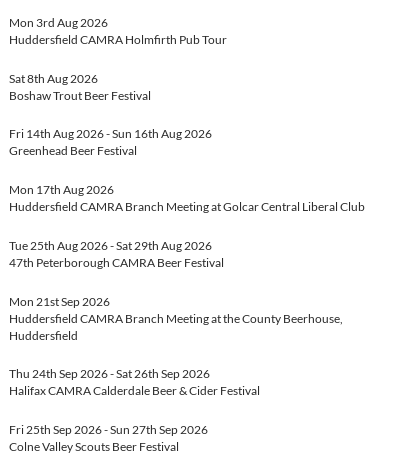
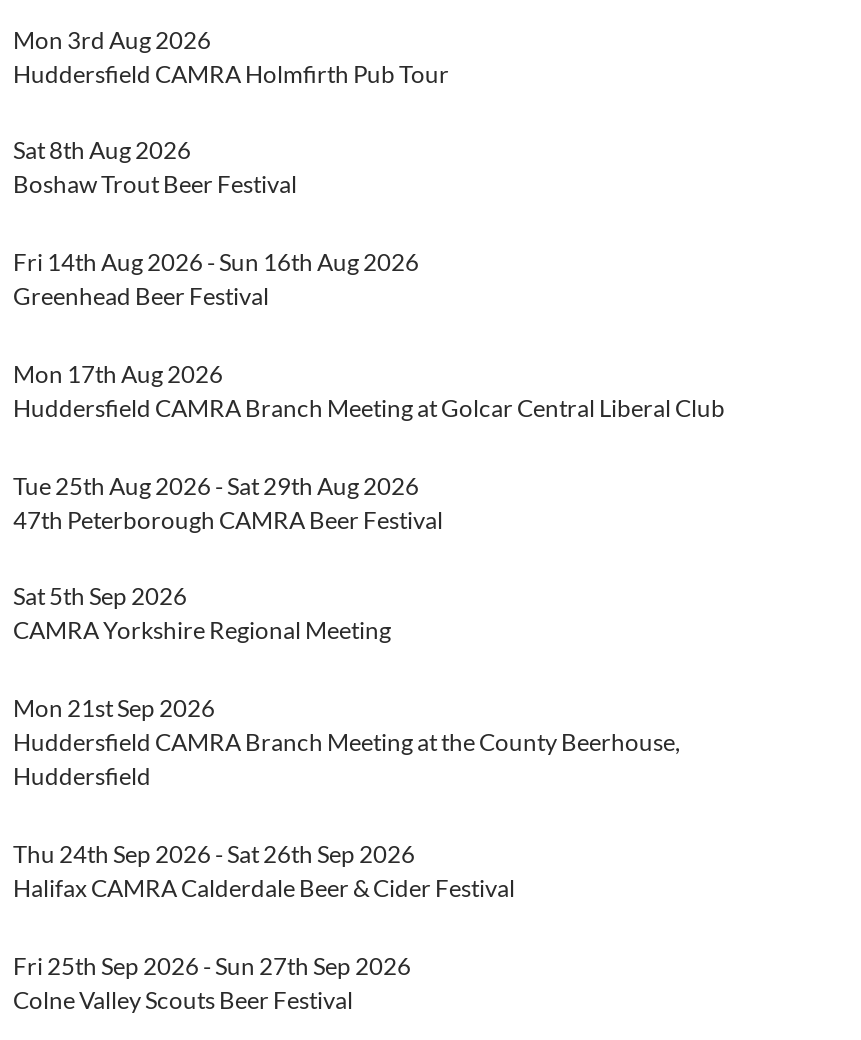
+ Sat 5th Sep 2026
+ CAMRA Yorkshire Regional Meeting
